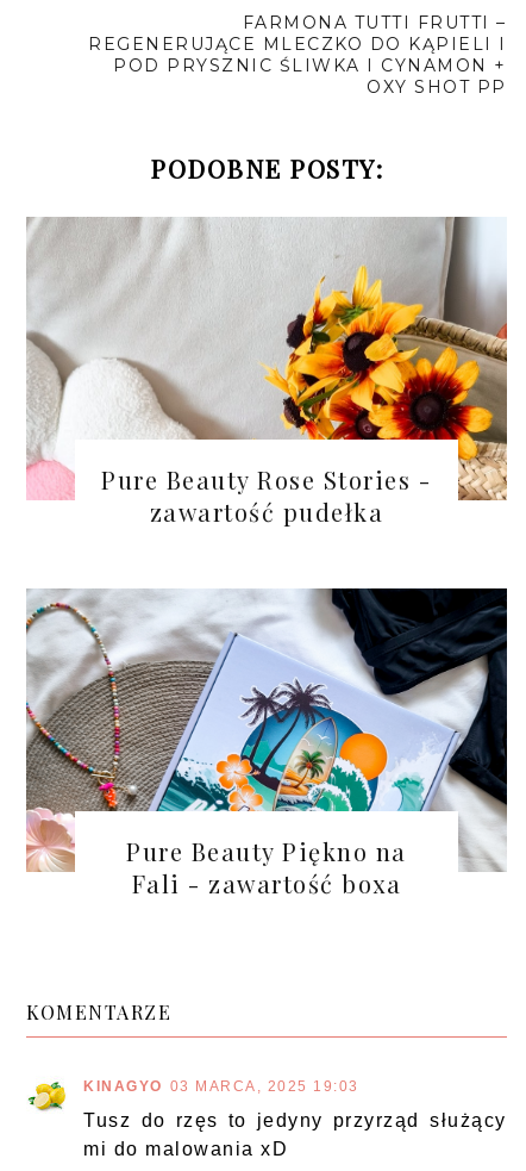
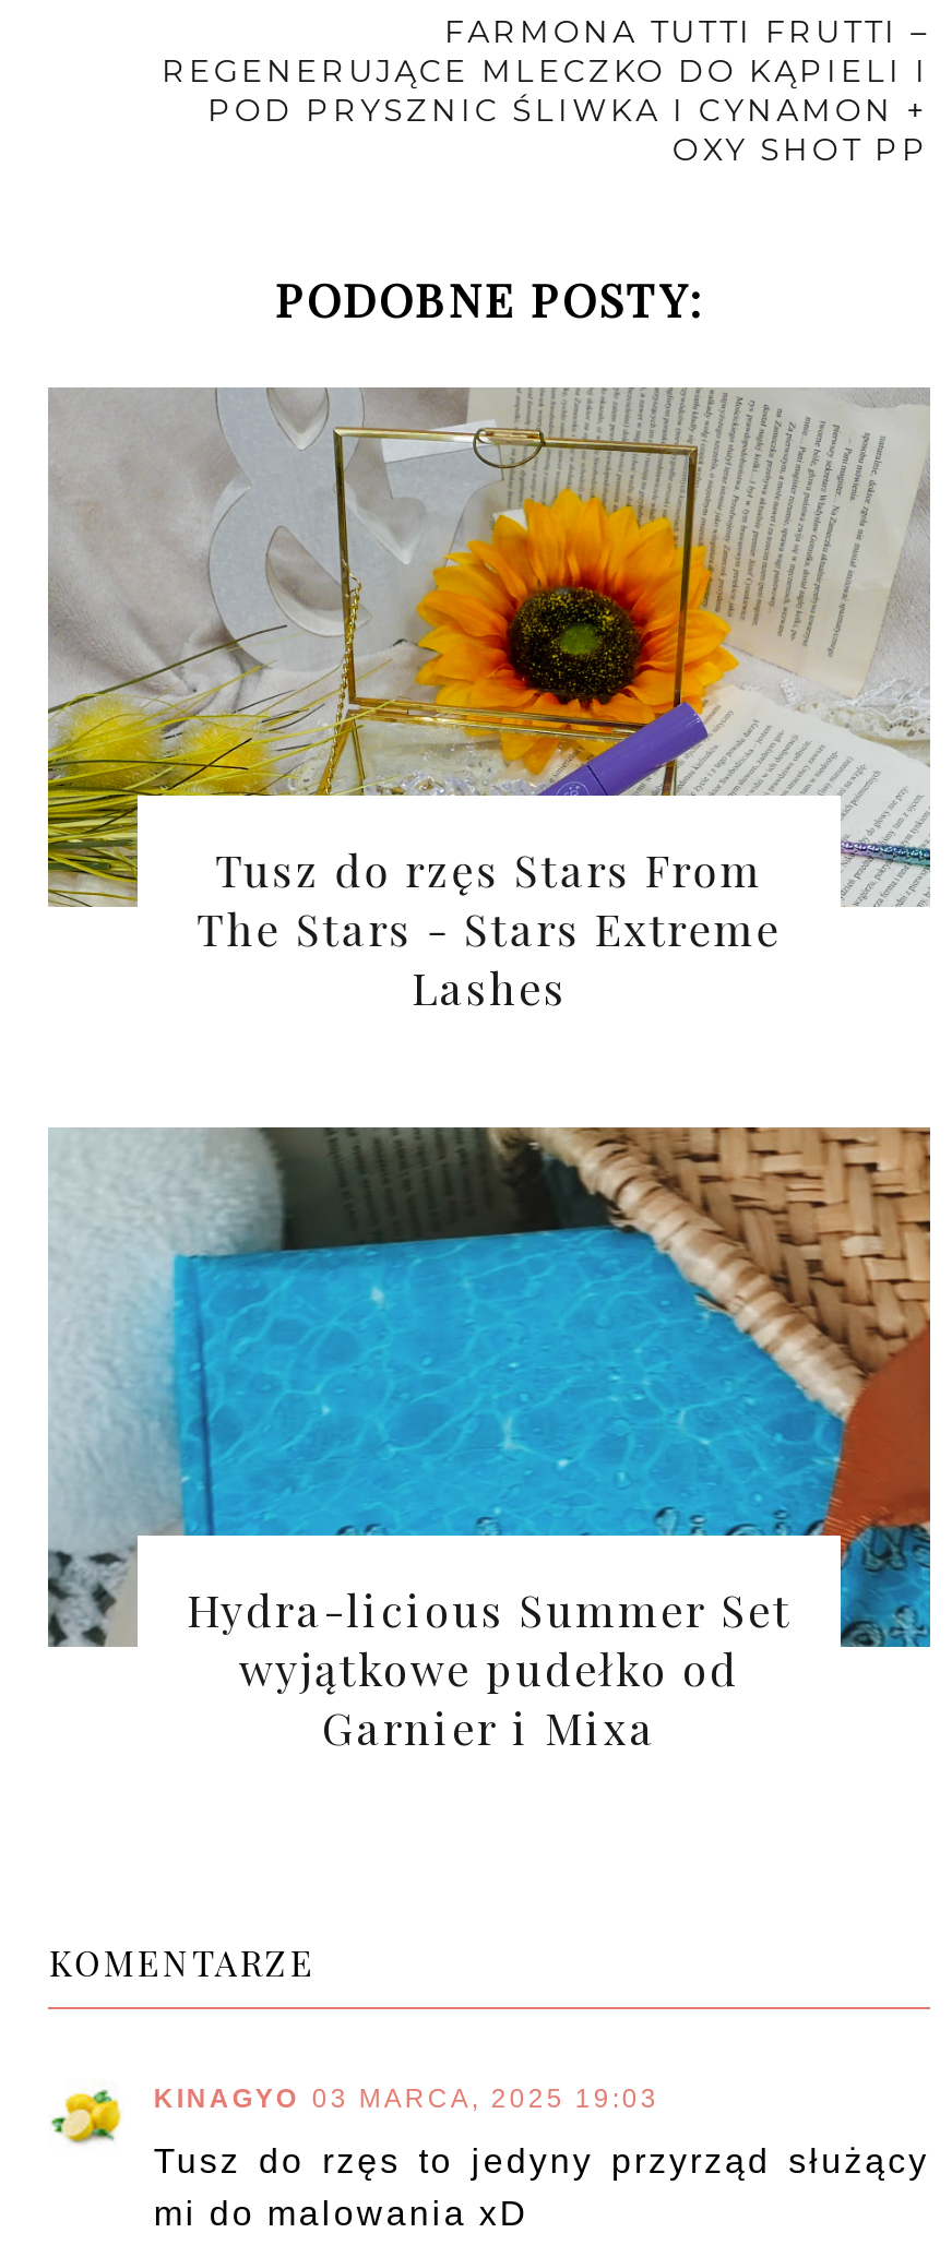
- [image]
- Pure Beauty Rose Stories -
- zawartość pudełka
+ [image]
+ Tusz do rzęs Stars From
+ The Stars - Stars Extreme
+ Lashes

- [image]
- Pure Beauty Piękno na
- Fali - zawartość boxa
+ [image]
+ Hydra-licious Summer Set
+ wyjątkowe pudełko od
+ Garnier i Mixa
